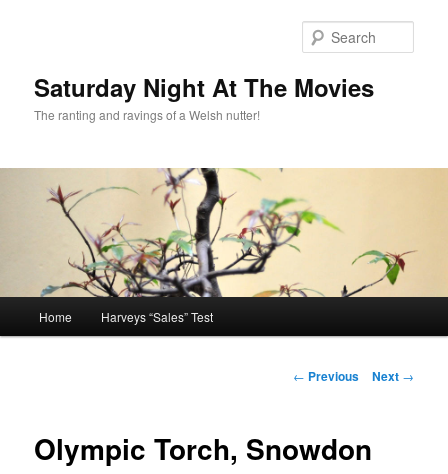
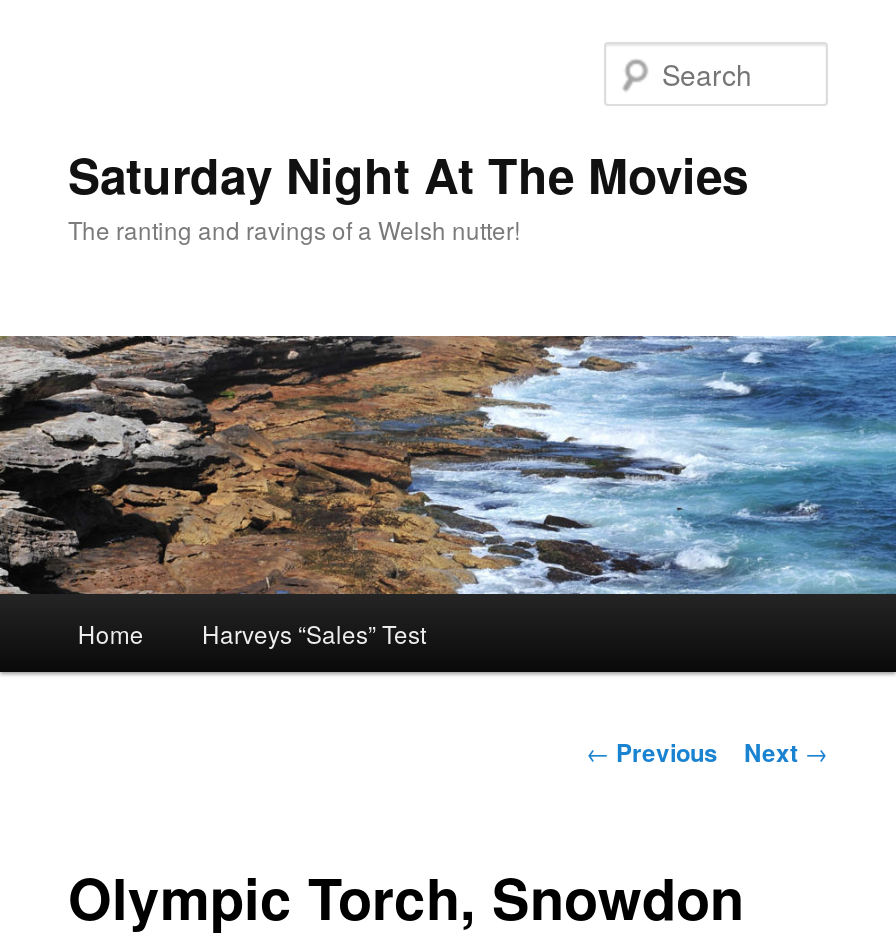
- [image]
+ [image]
